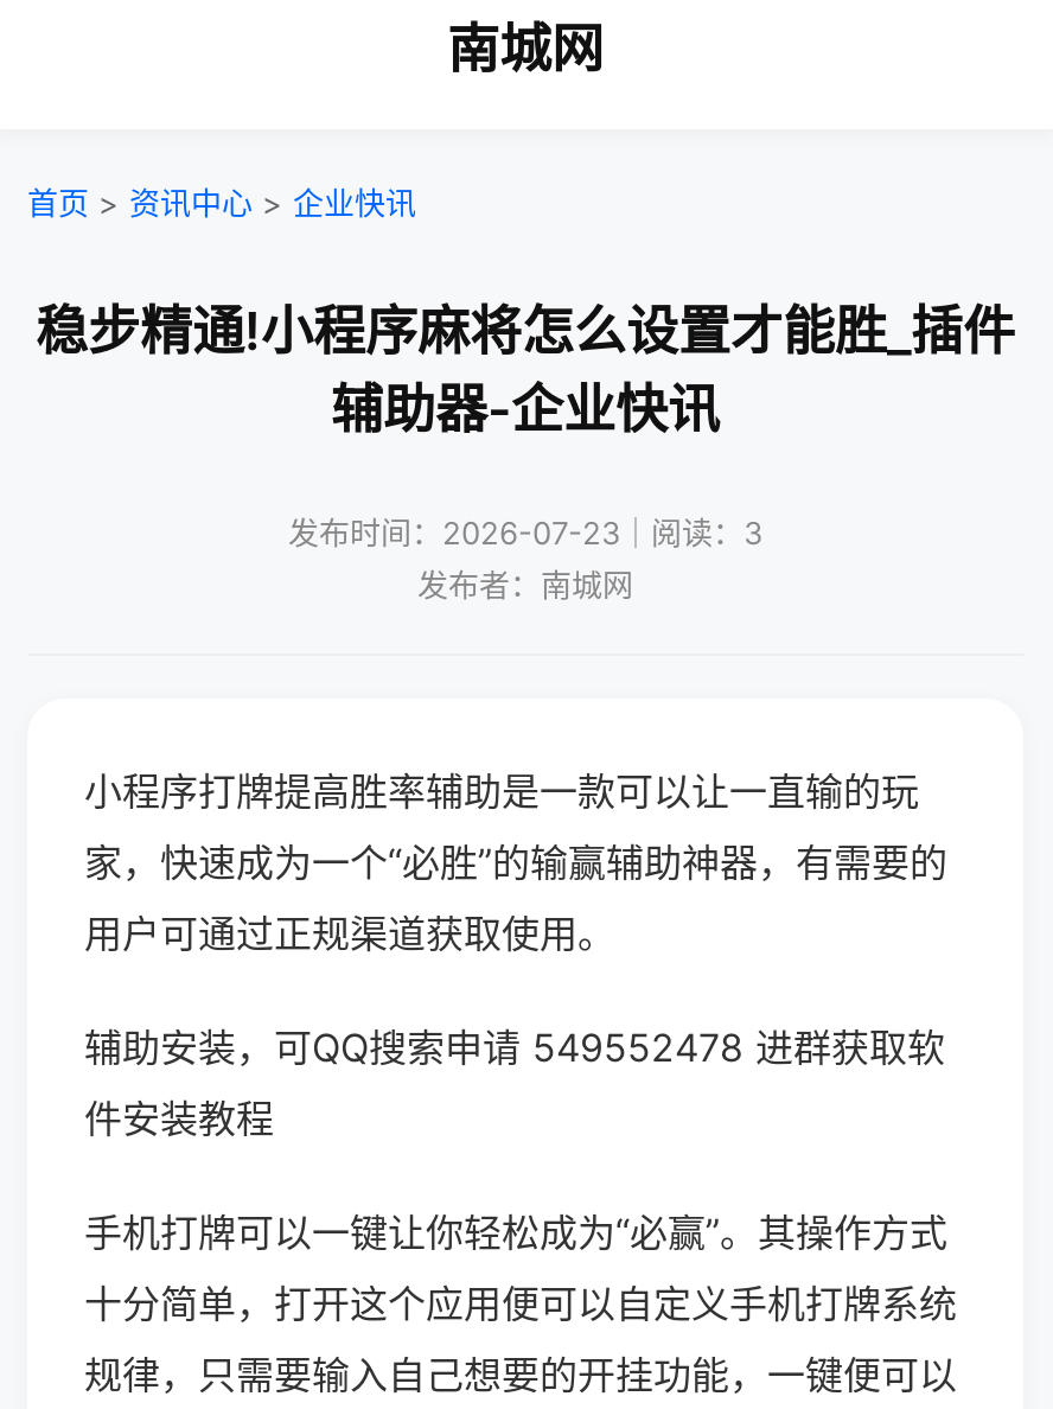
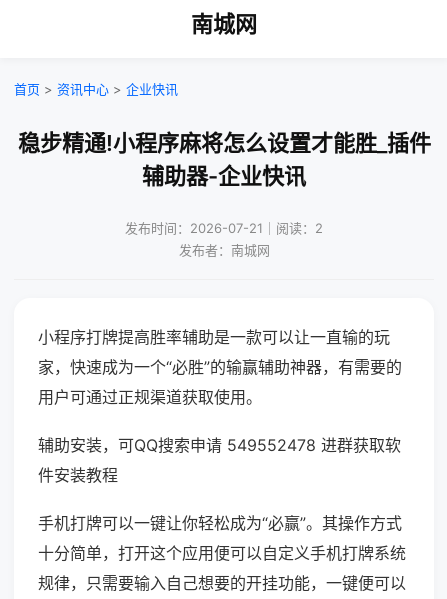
- 发布时间：2026-07-23｜阅读：3
+ 发布时间：2026-07-21｜阅读：2
